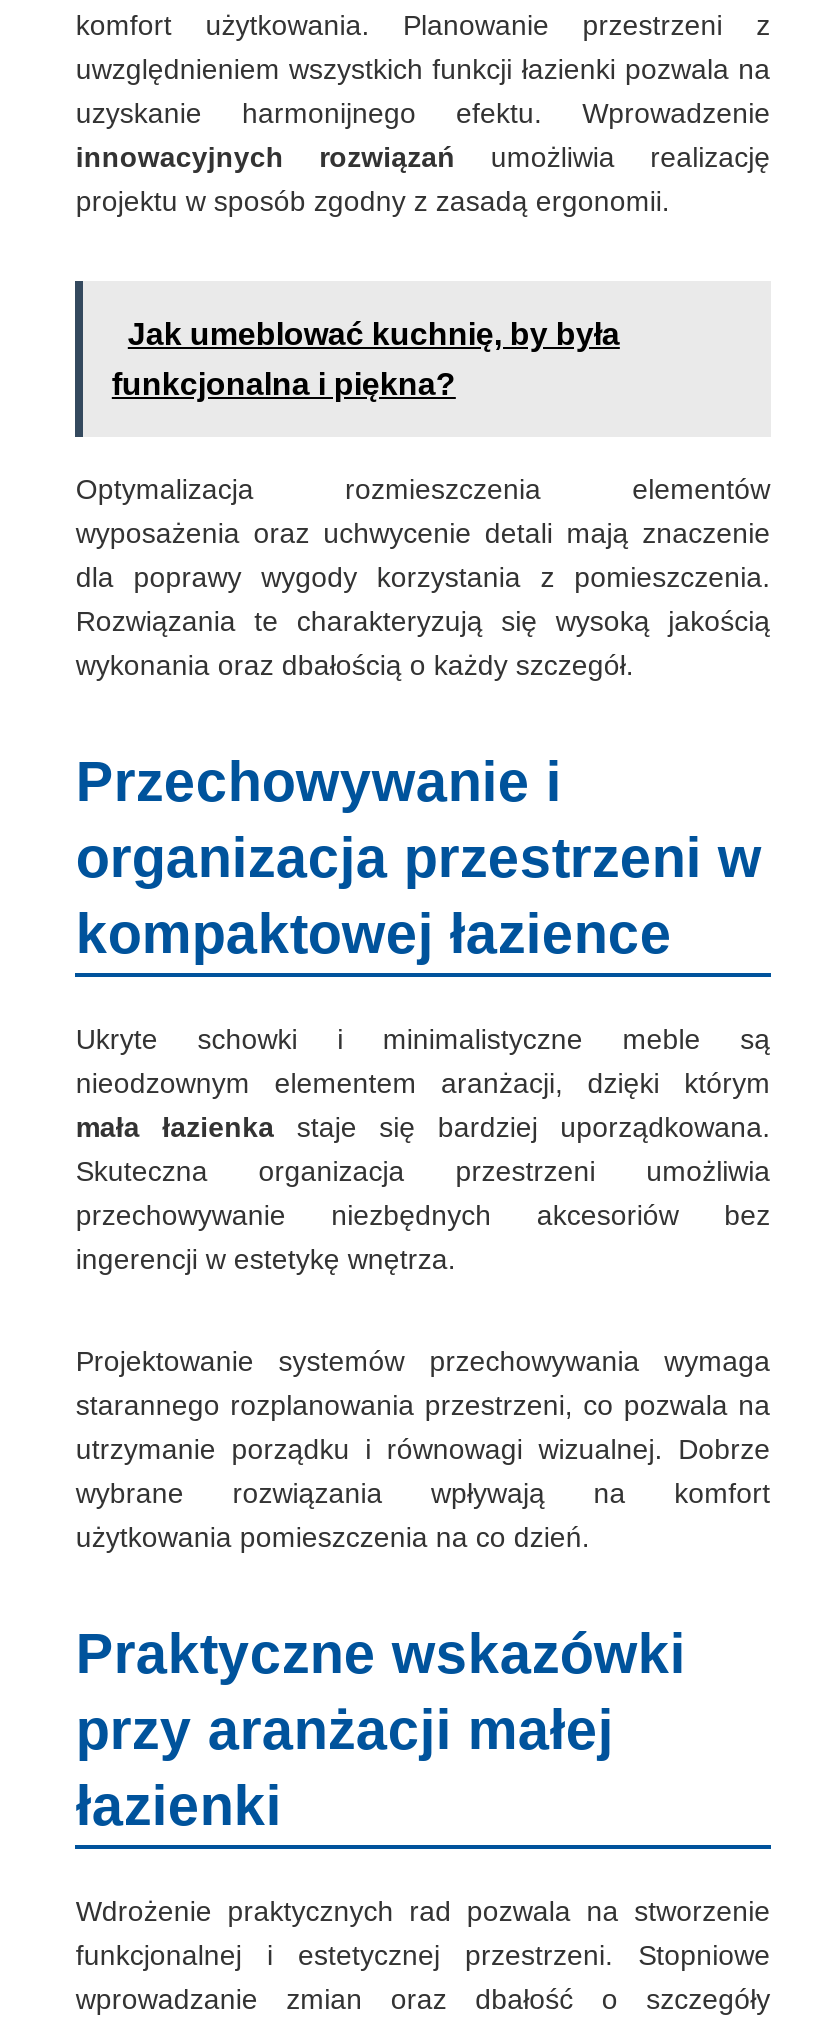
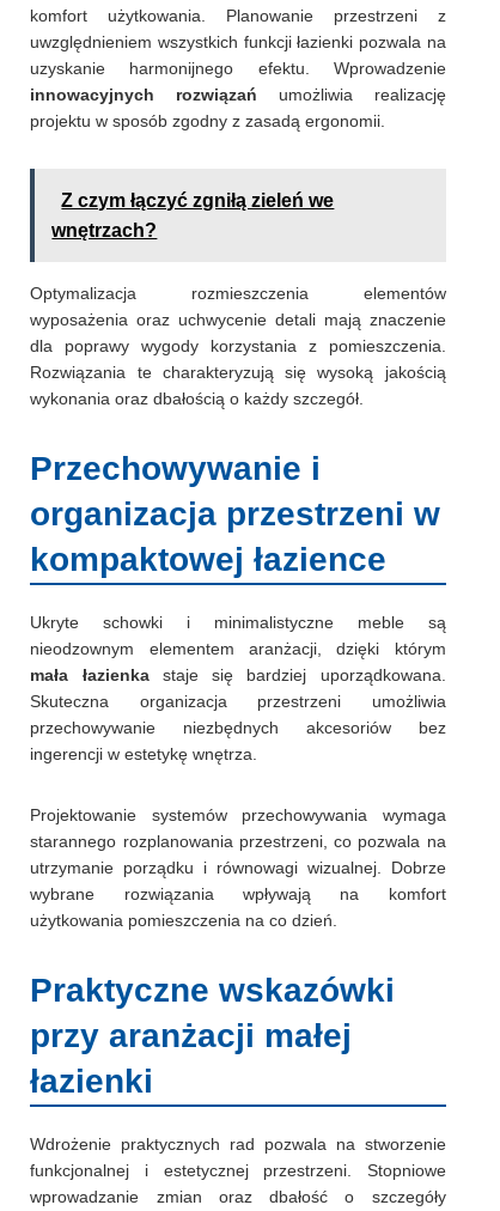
- Jak umeblować kuchnię, by była
+ Z czym łączyć zgniłą zieleń we

- funkcjonalna i piękna?
+ wnętrzach?
